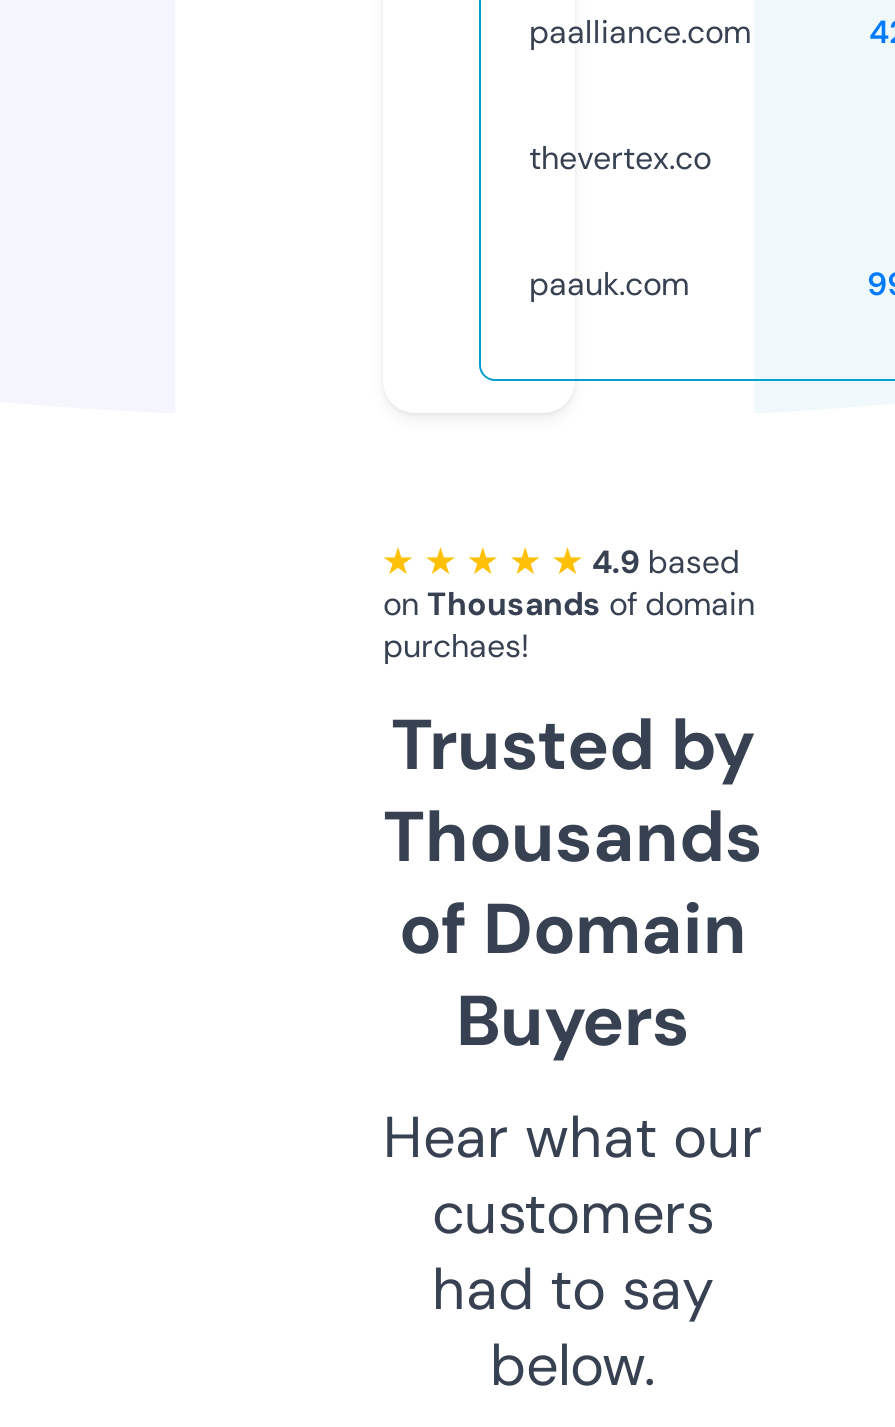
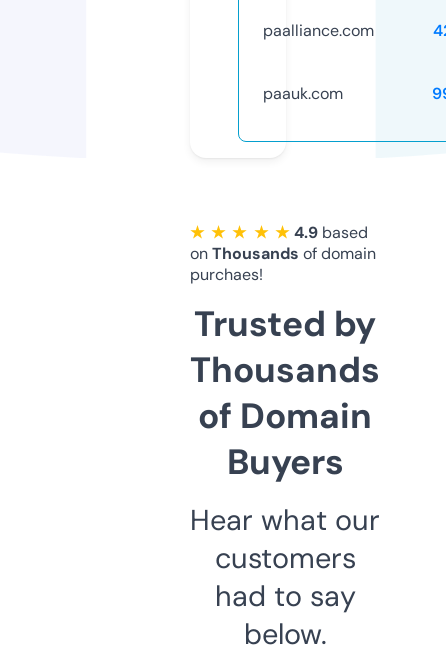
- thevertex.co
